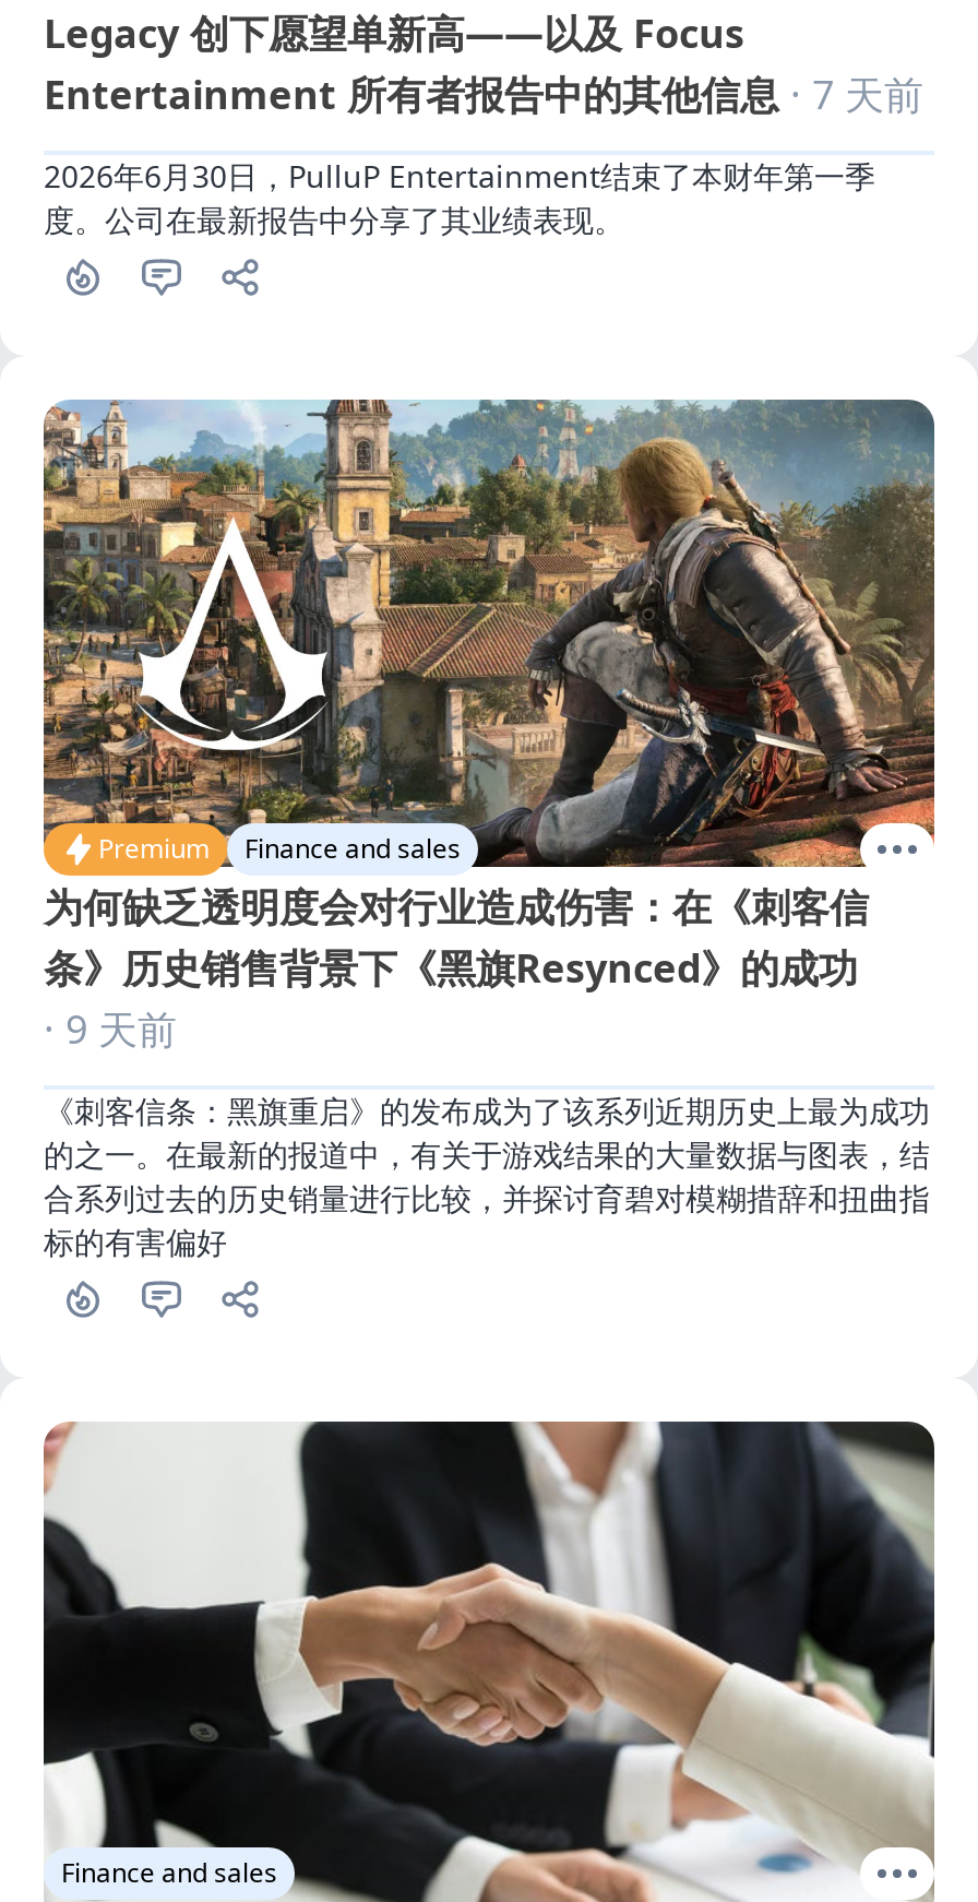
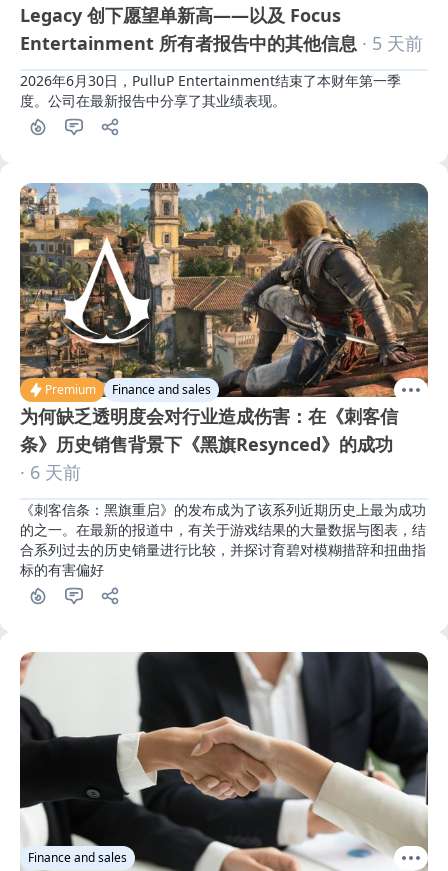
- Entertainment 所有者报告中的其他信息· 7 天前
+ Entertainment 所有者报告中的其他信息· 5 天前

- · 9 天前
+ · 6 天前
